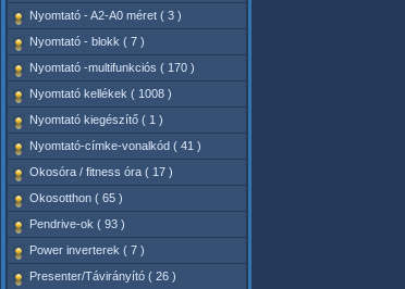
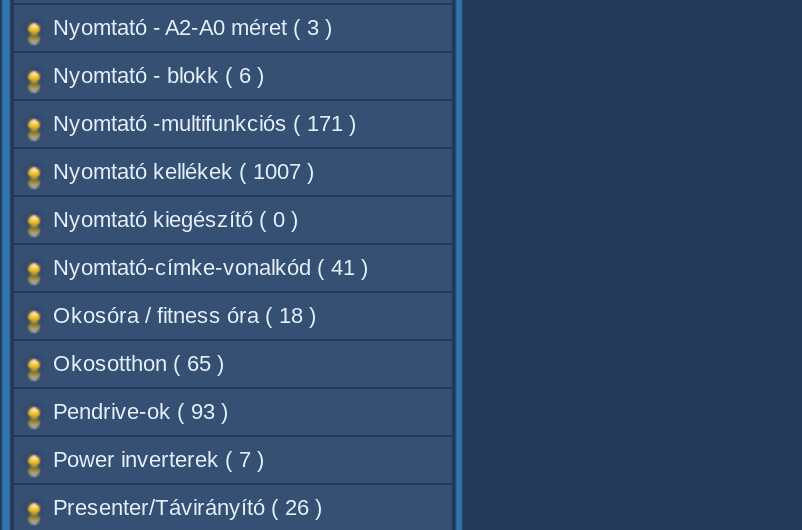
- Nyomtató - blokk ( 7 )
+ Nyomtató - blokk ( 6 )

- Nyomtató -multifunkciós ( 170 )
+ Nyomtató -multifunkciós ( 171 )

- Nyomtató kellékek ( 1008 )
+ Nyomtató kellékek ( 1007 )

- Nyomtató kiegészítő ( 1 )
+ Nyomtató kiegészítő ( 0 )

- Okosóra / fitness óra ( 17 )
+ Okosóra / fitness óra ( 18 )
